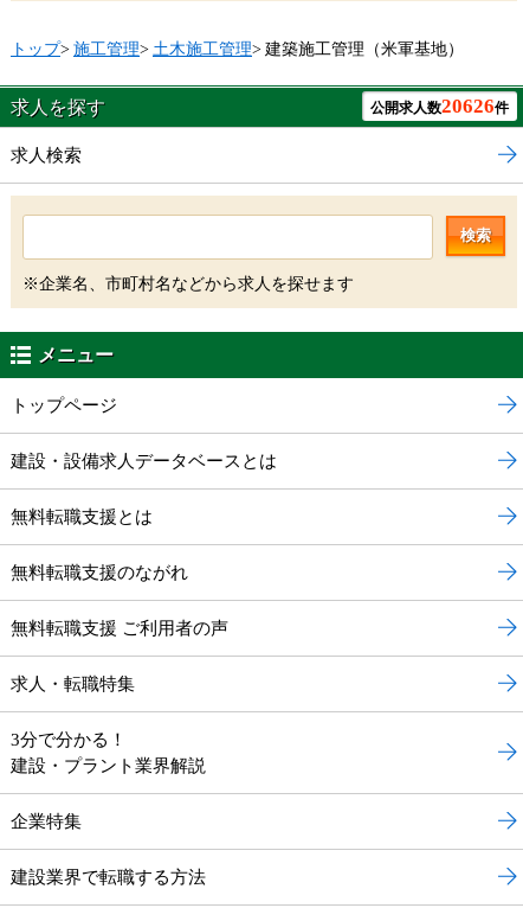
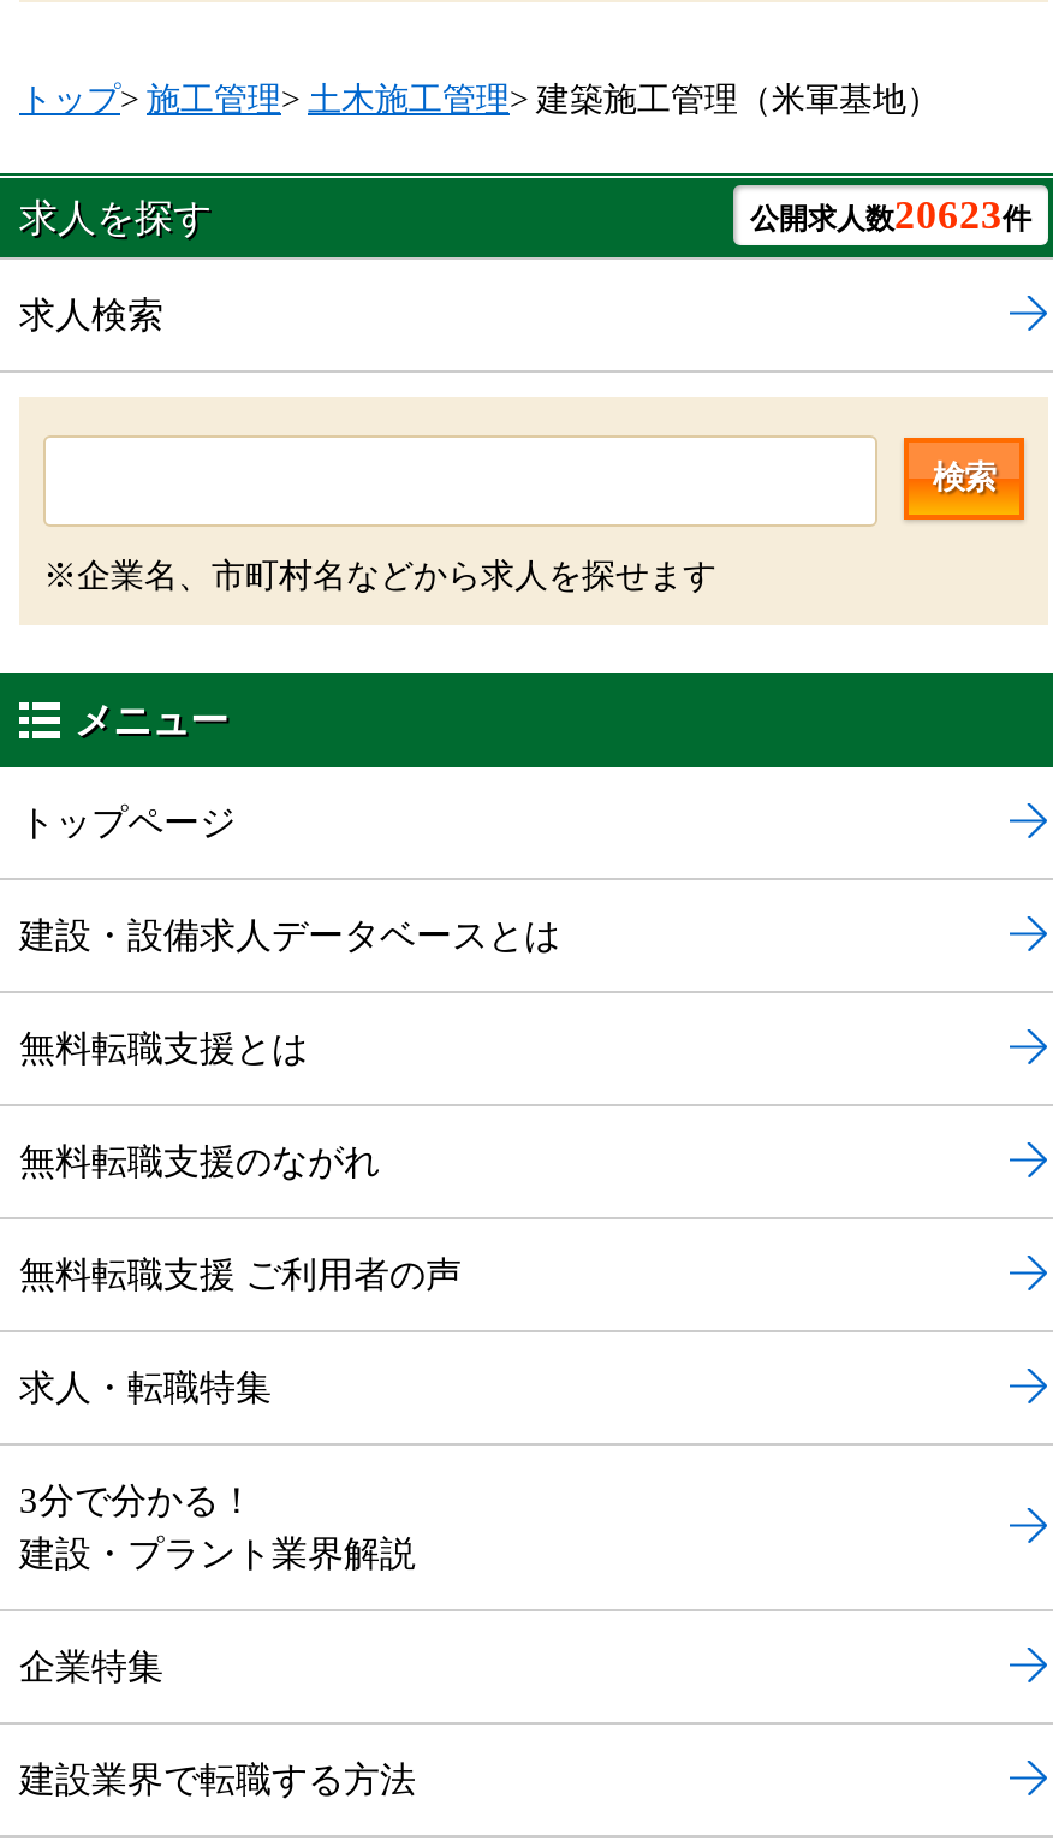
- 公開求人数20626件
+ 公開求人数20623件
